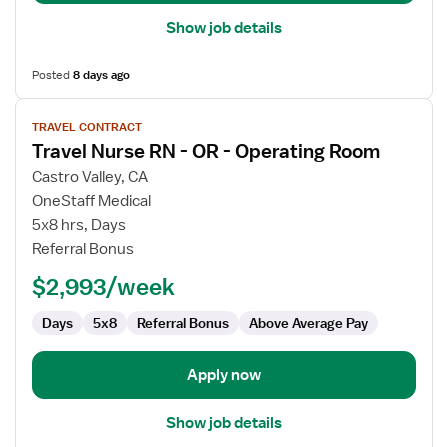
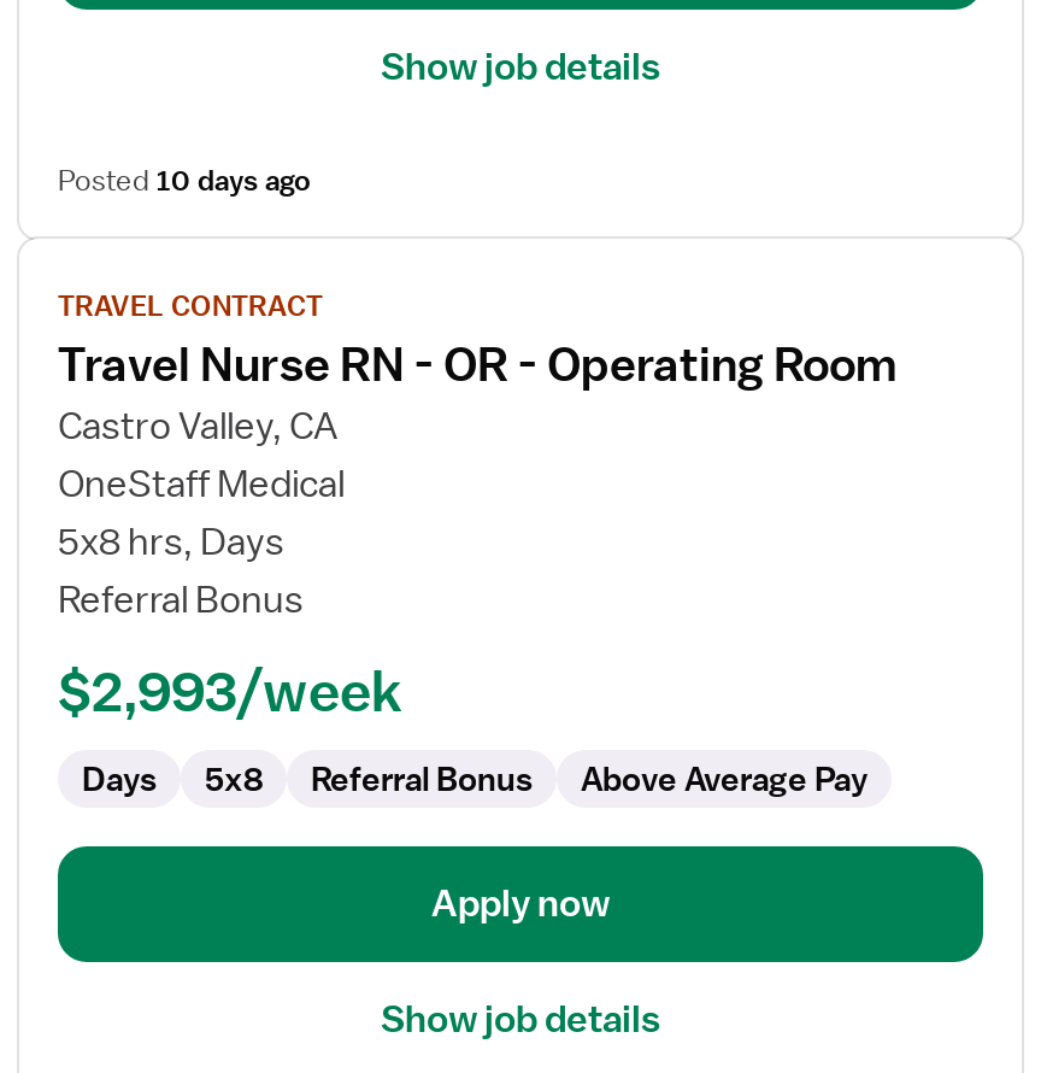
- Posted 8 days ago
+ Posted 10 days ago
